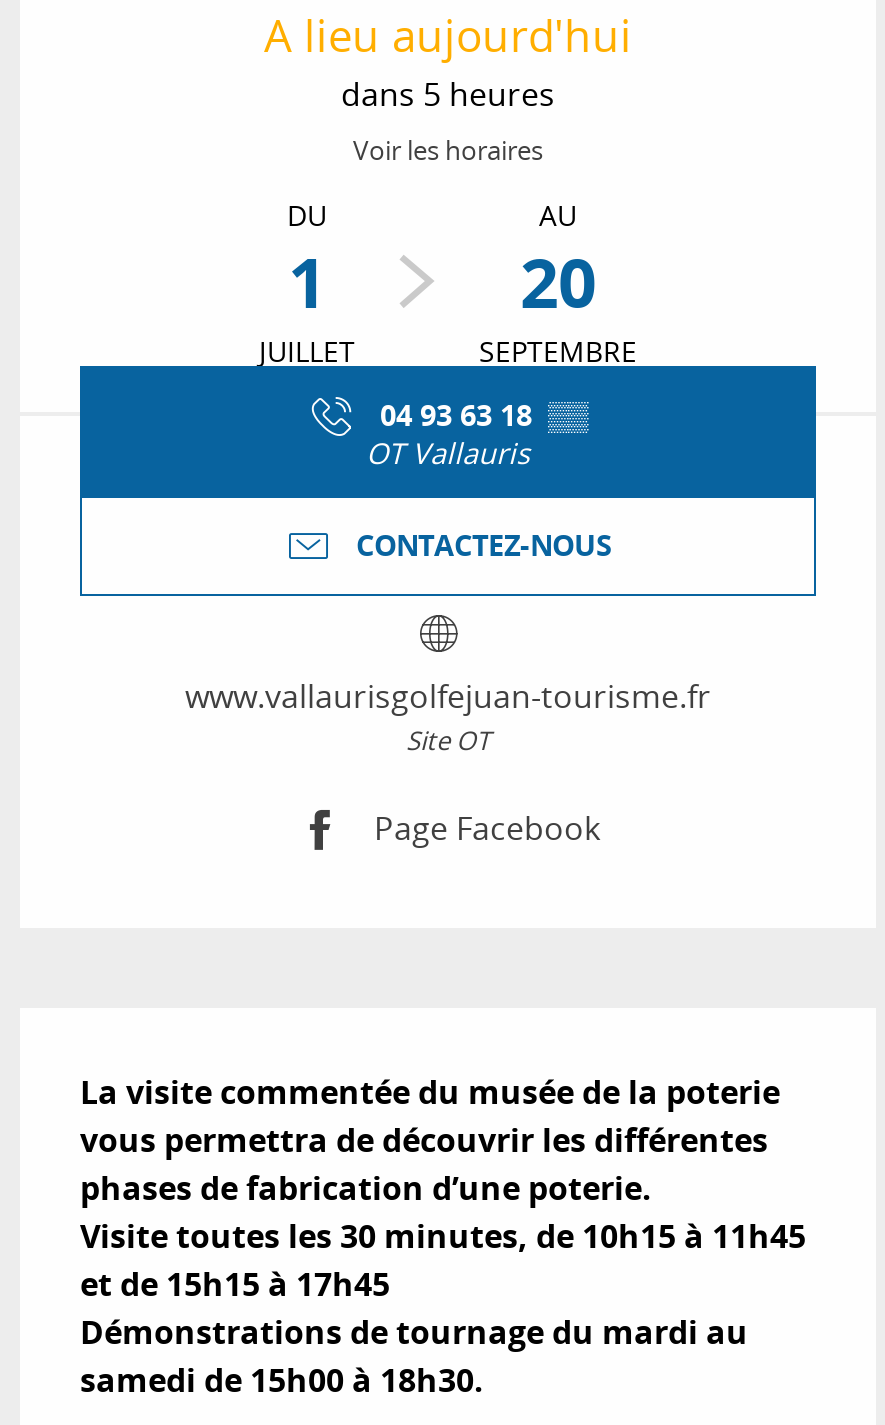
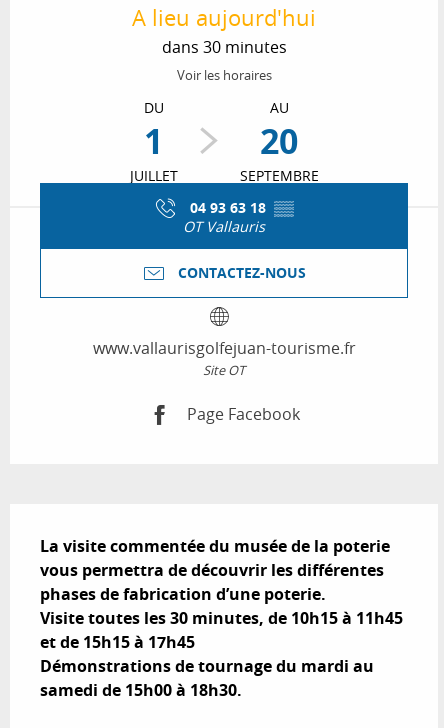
- dans 5 heures
+ dans 30 minutes
